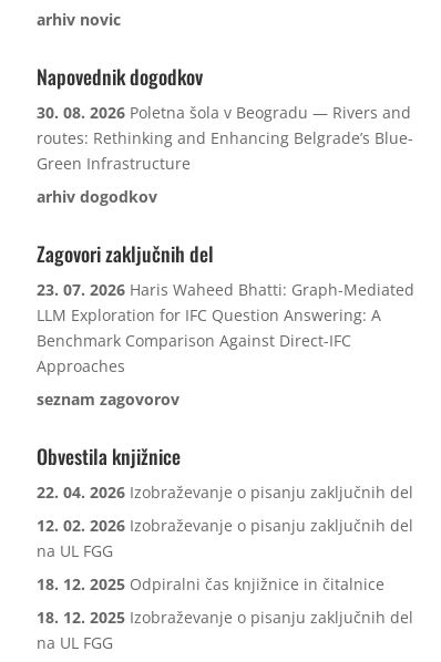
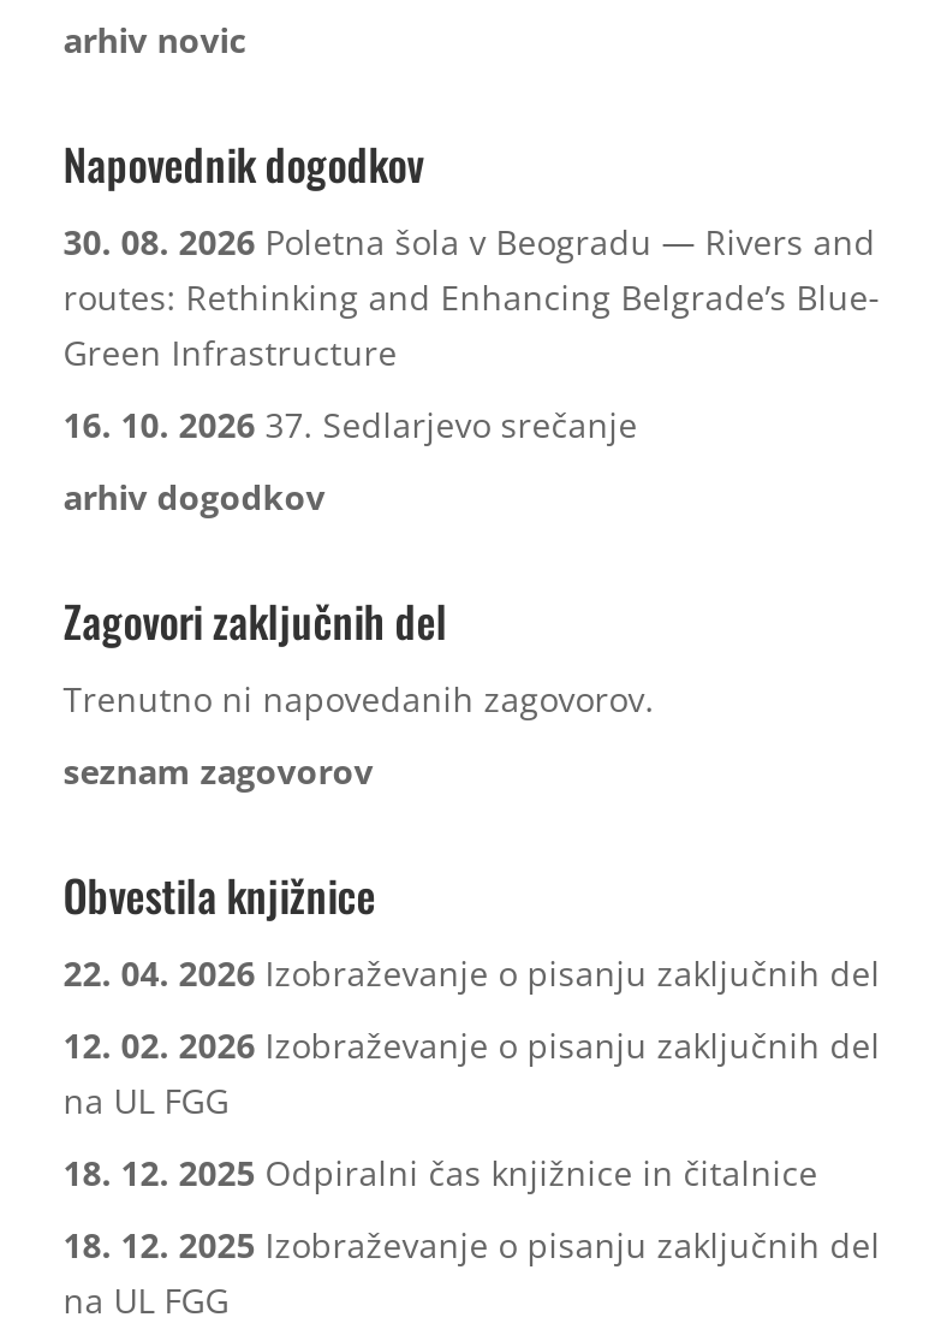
+ 16. 10. 2026 37. Sedlarjevo srečanje

moved down: arhiv dogodkov | Zagovori zaključnih del

- 23. 07. 2026 Haris Waheed Bhatti: Graph-Mediated
- LLM Exploration for IFC Question Answering: A
- Benchmark Comparison Against Direct-IFC
- Approaches
+ Trenutno ni napovedanih zagovorov.
